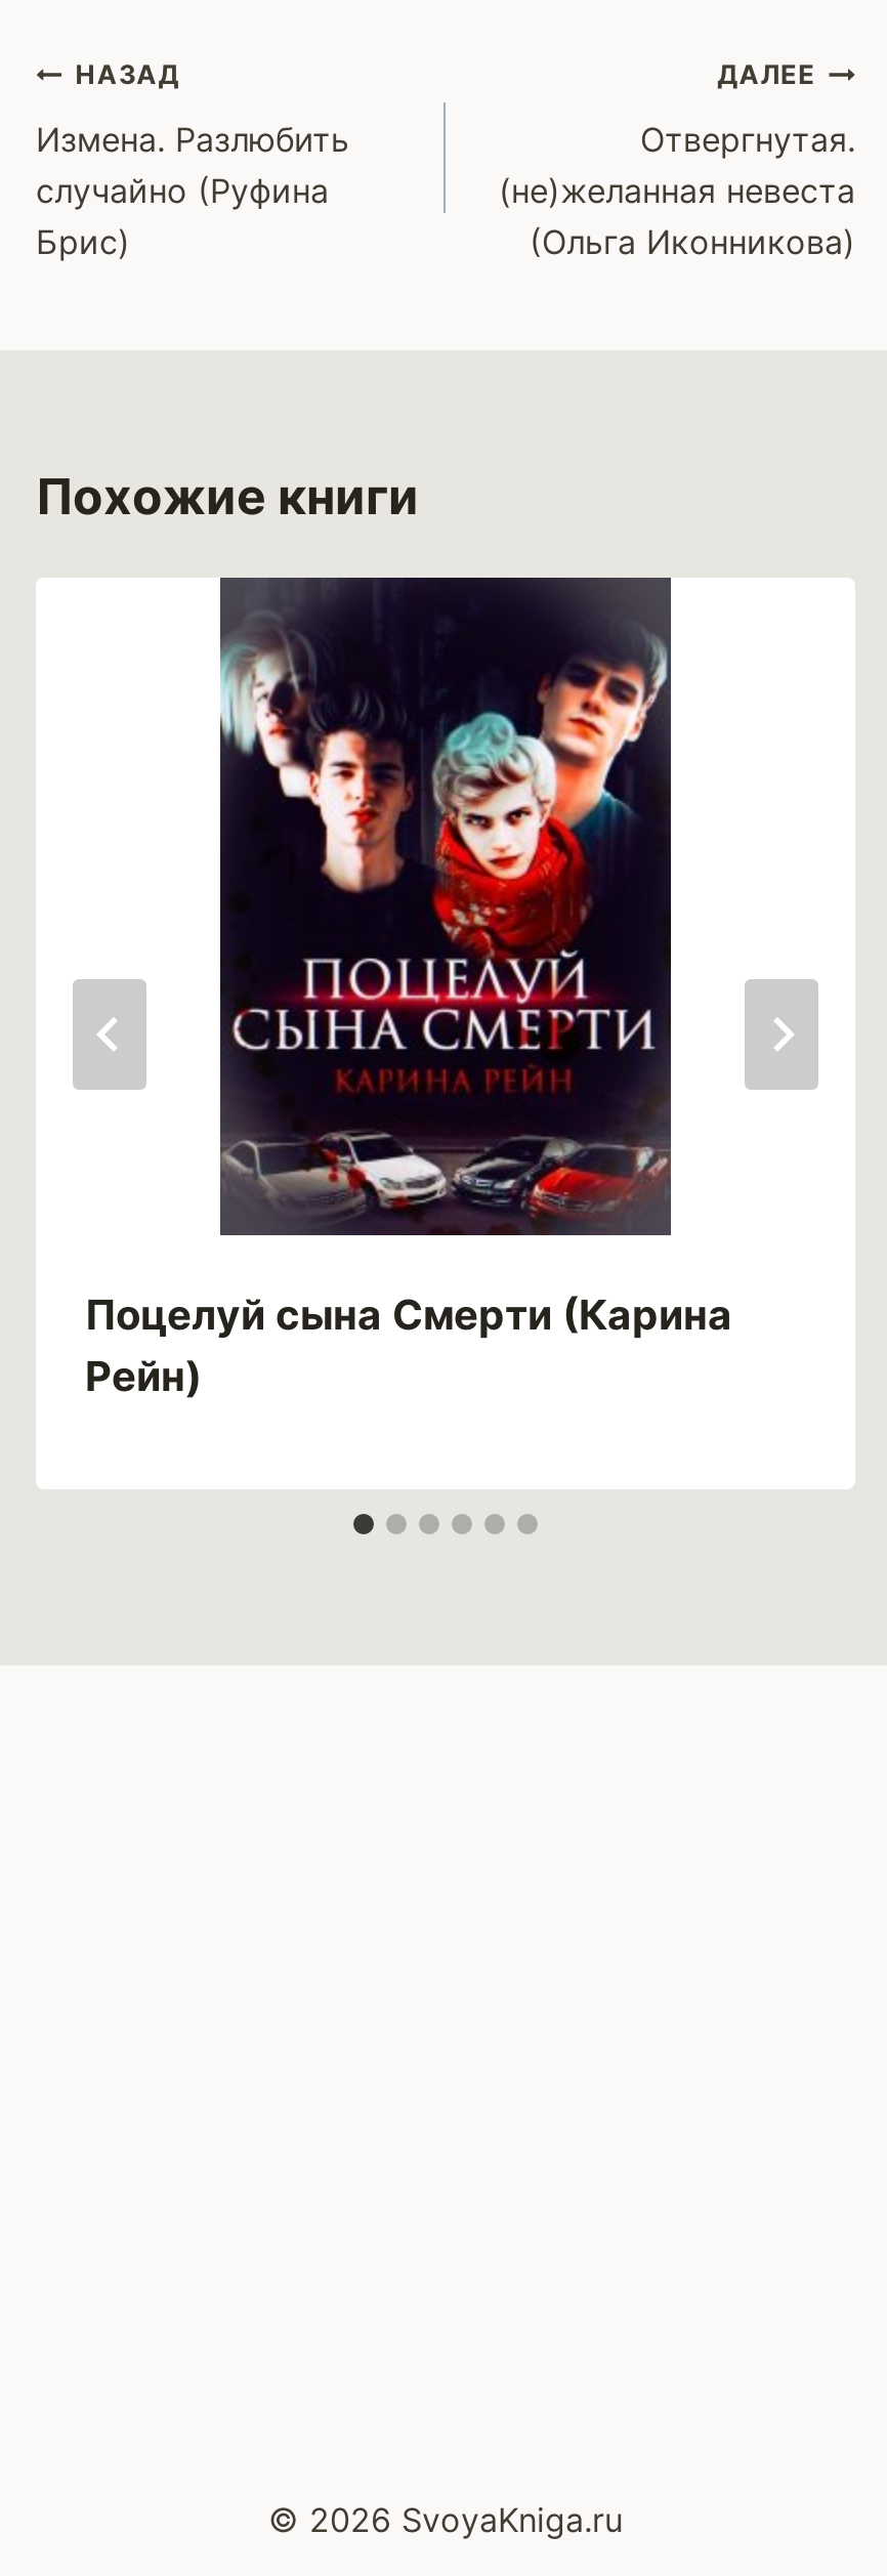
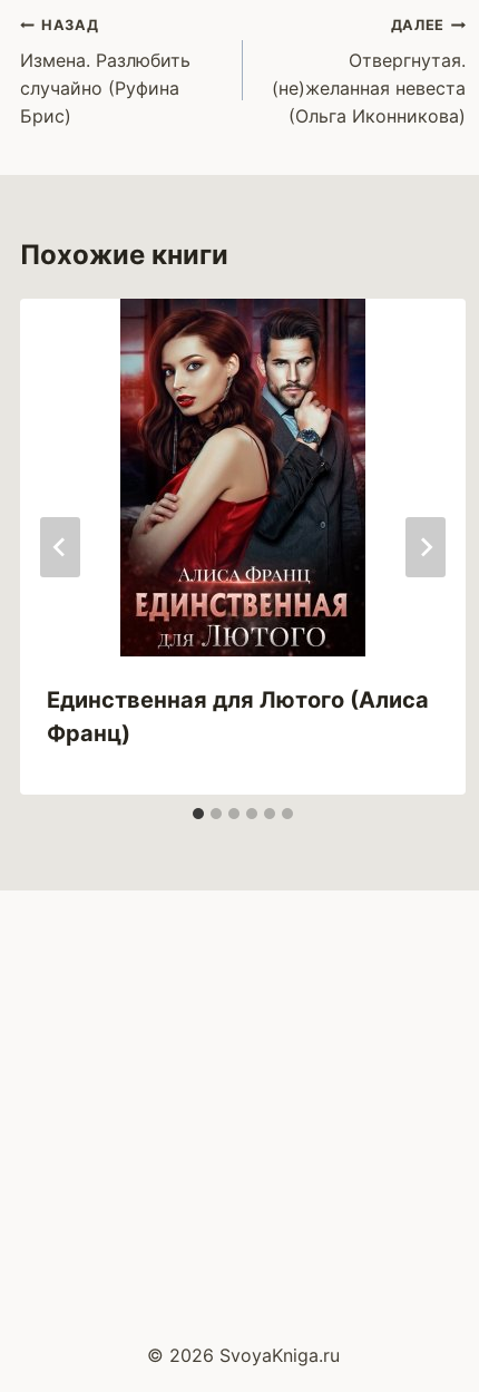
- [image]
- Поцелуй сына Смерти (Карина
- Рейн)
+ [image]
+ Единственная для Лютого (Алиса
+ Франц)
